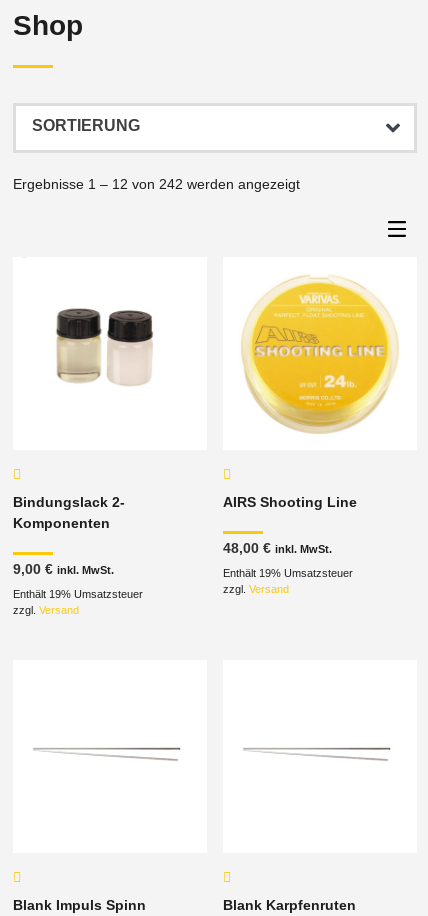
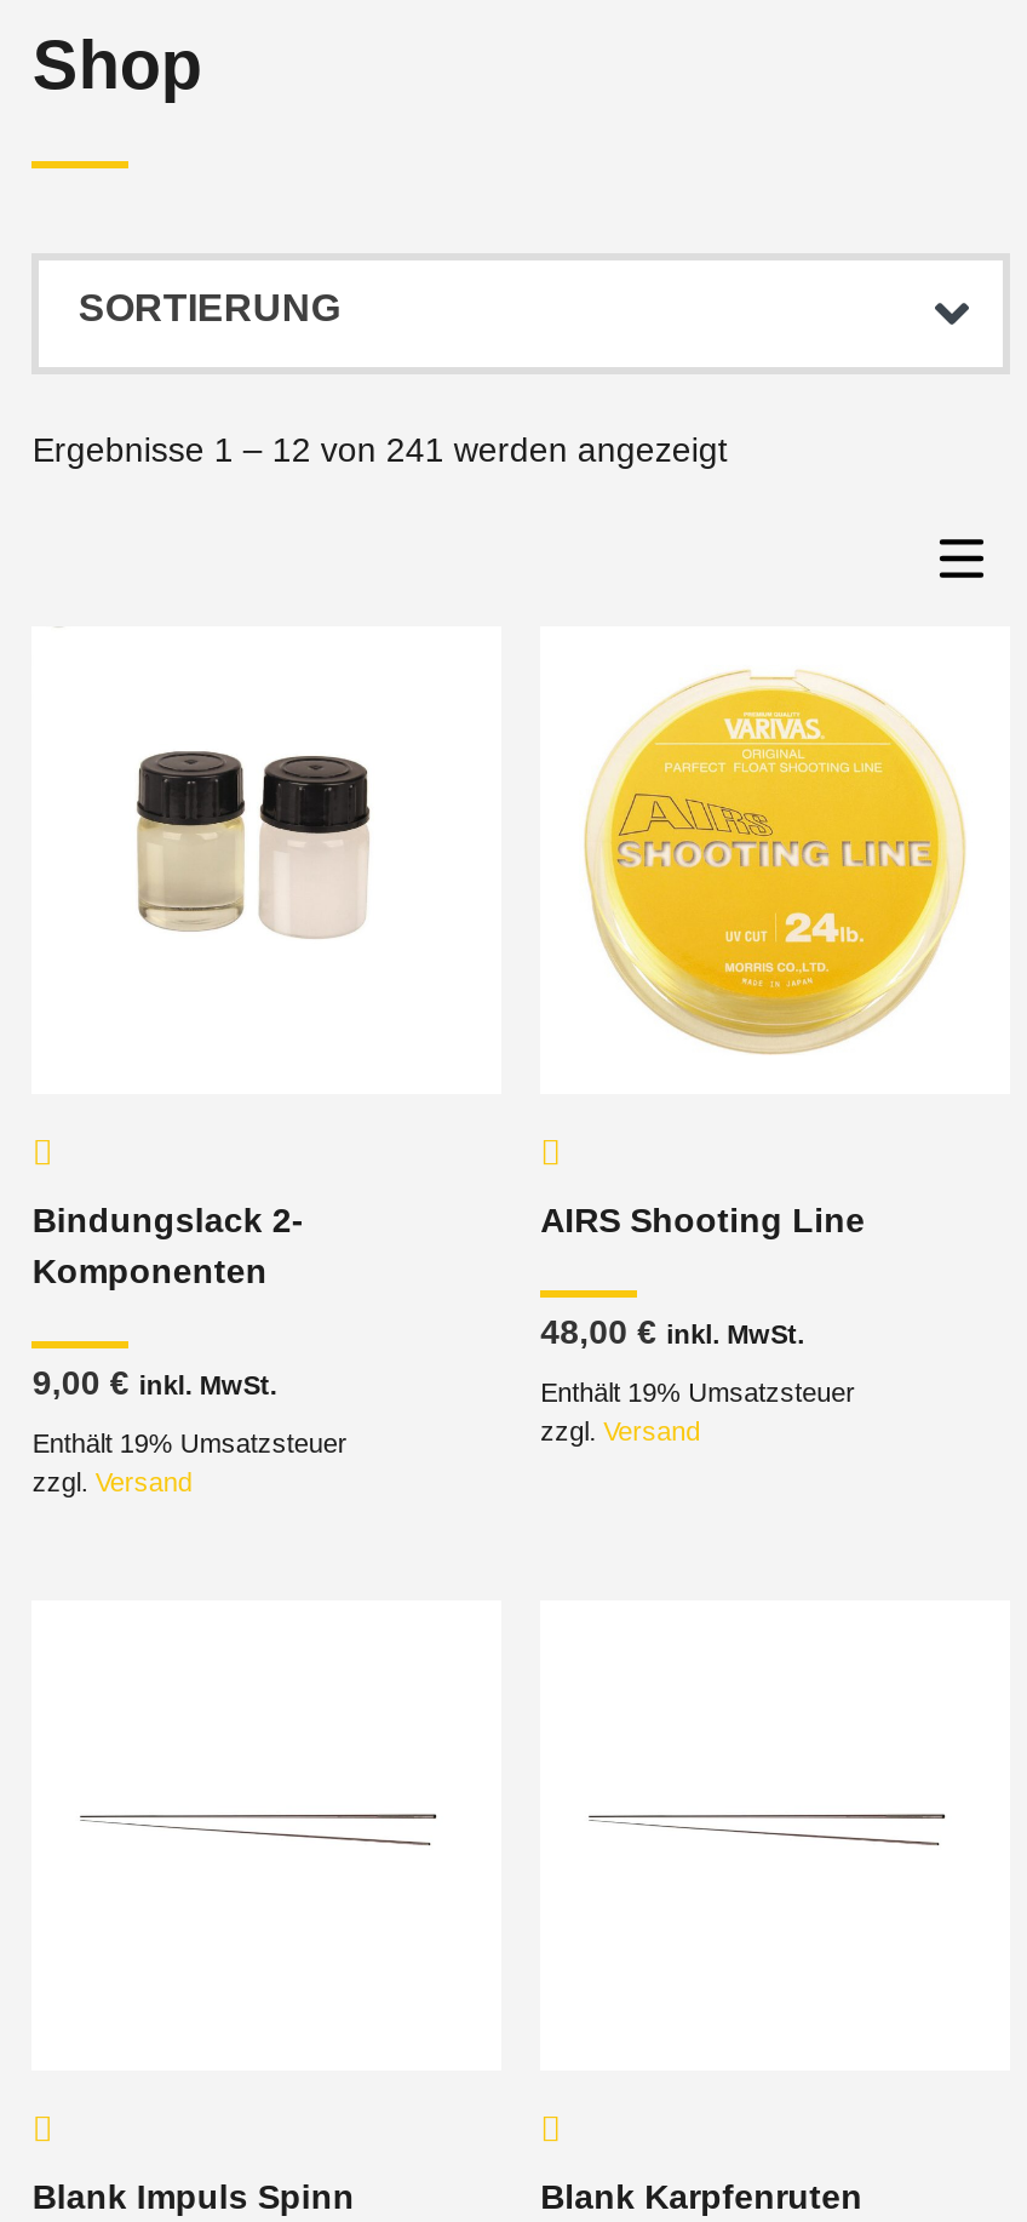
- Ergebnisse 1 – 12 von 242 werden angezeigt
+ Ergebnisse 1 – 12 von 241 werden angezeigt
